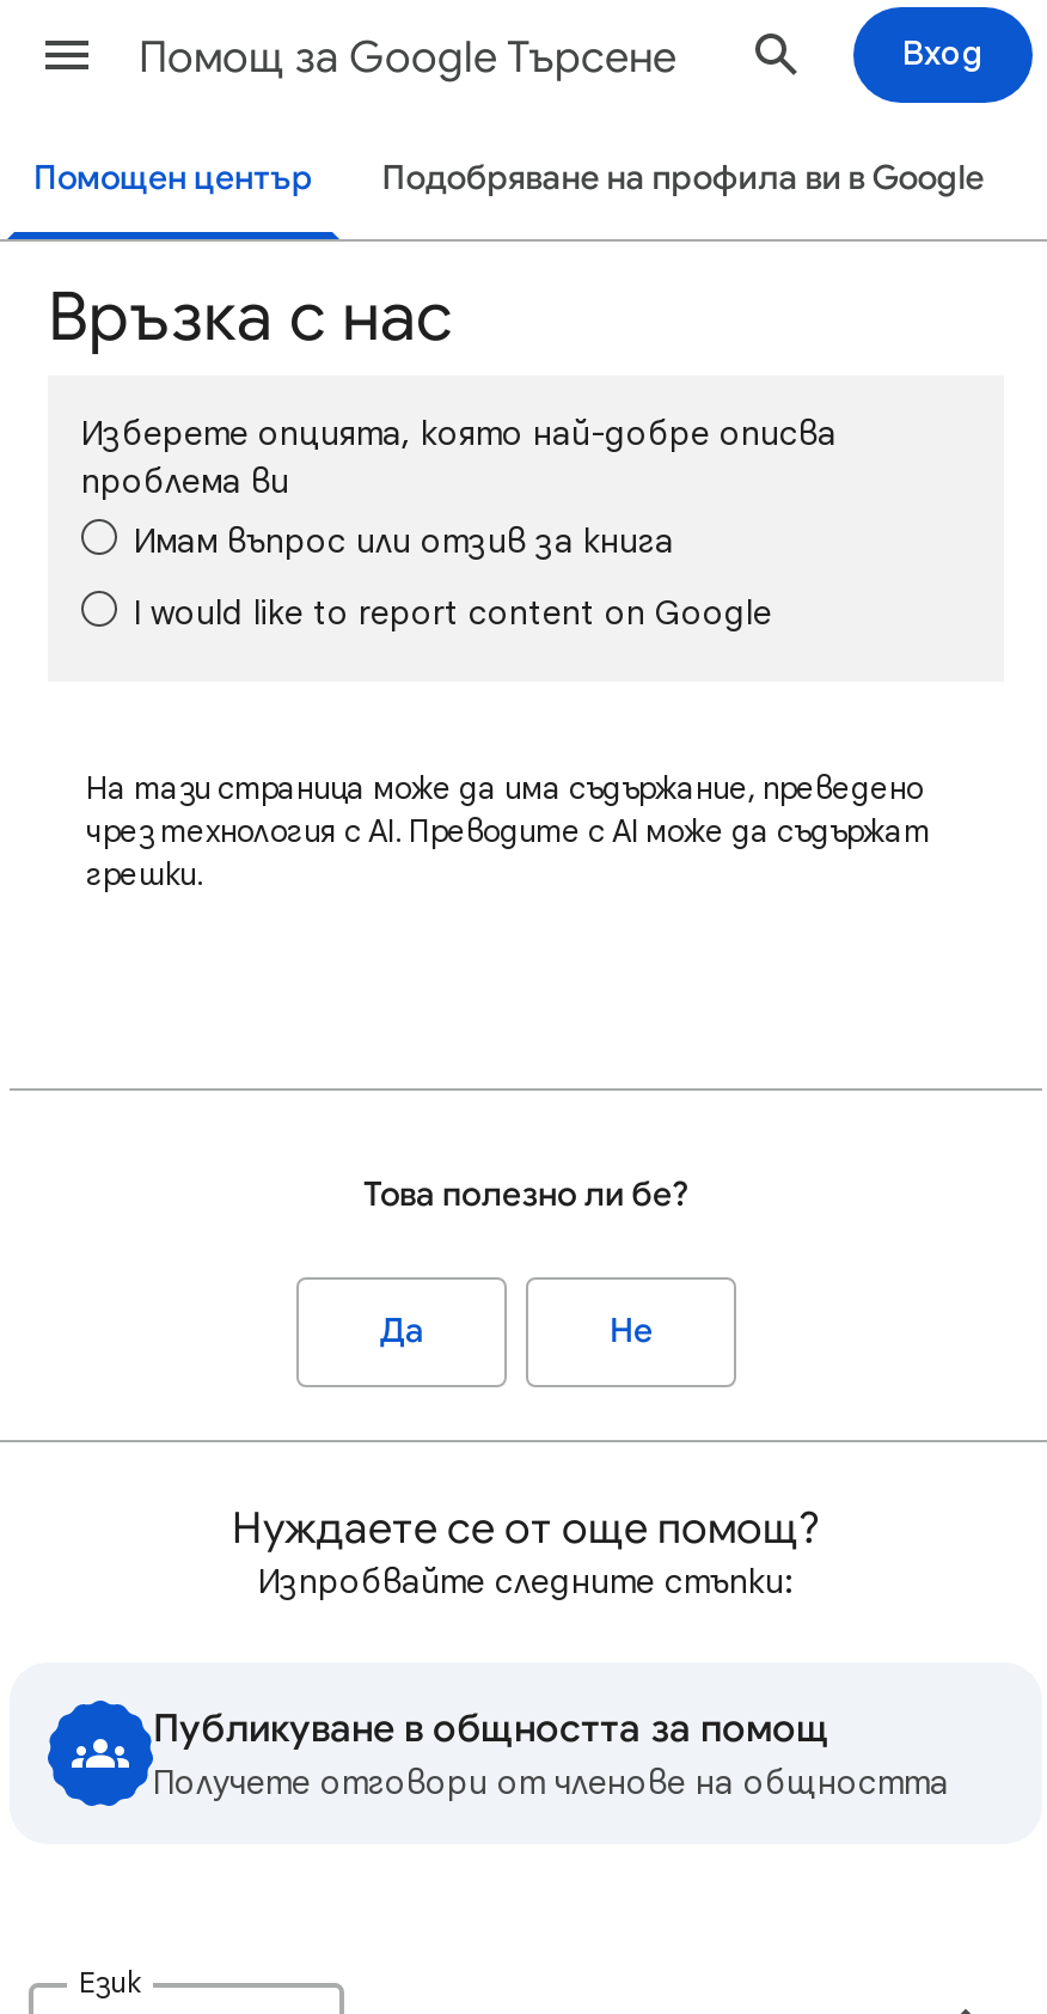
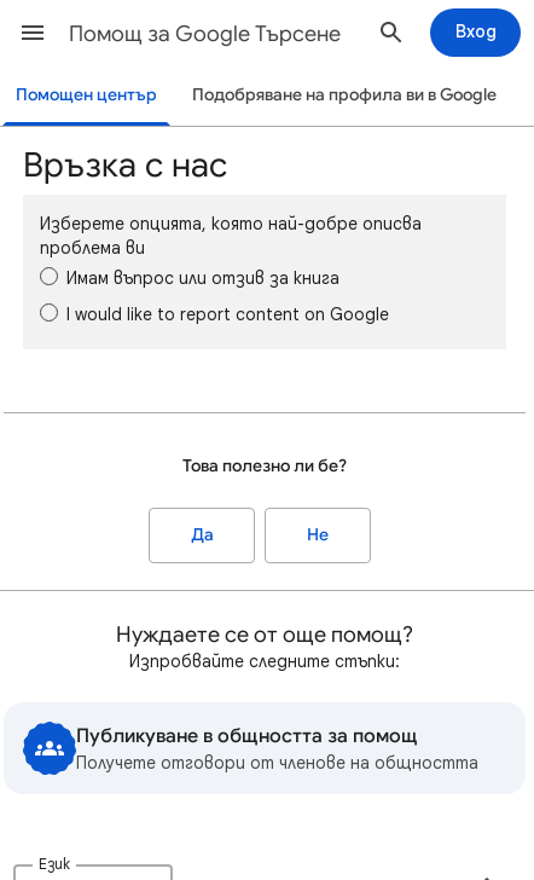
- На тази страница може да има съдържание, преведено
- чрез технология с AI. Преводите с AI може да съдържат
- грешки.
